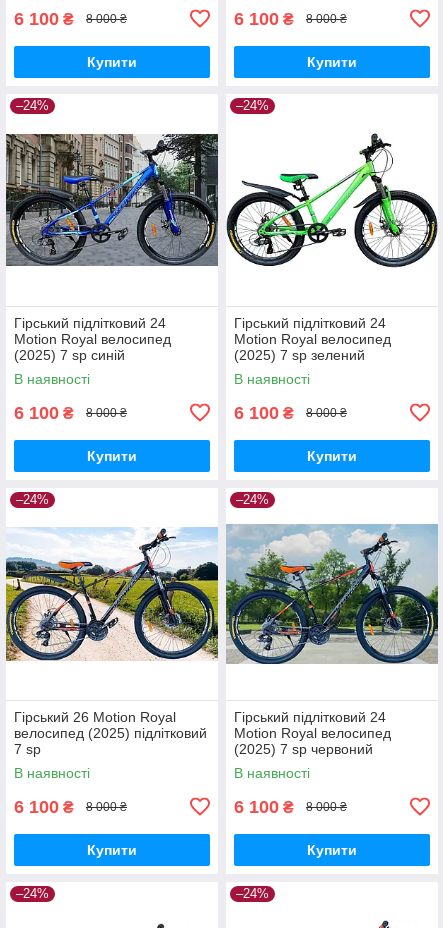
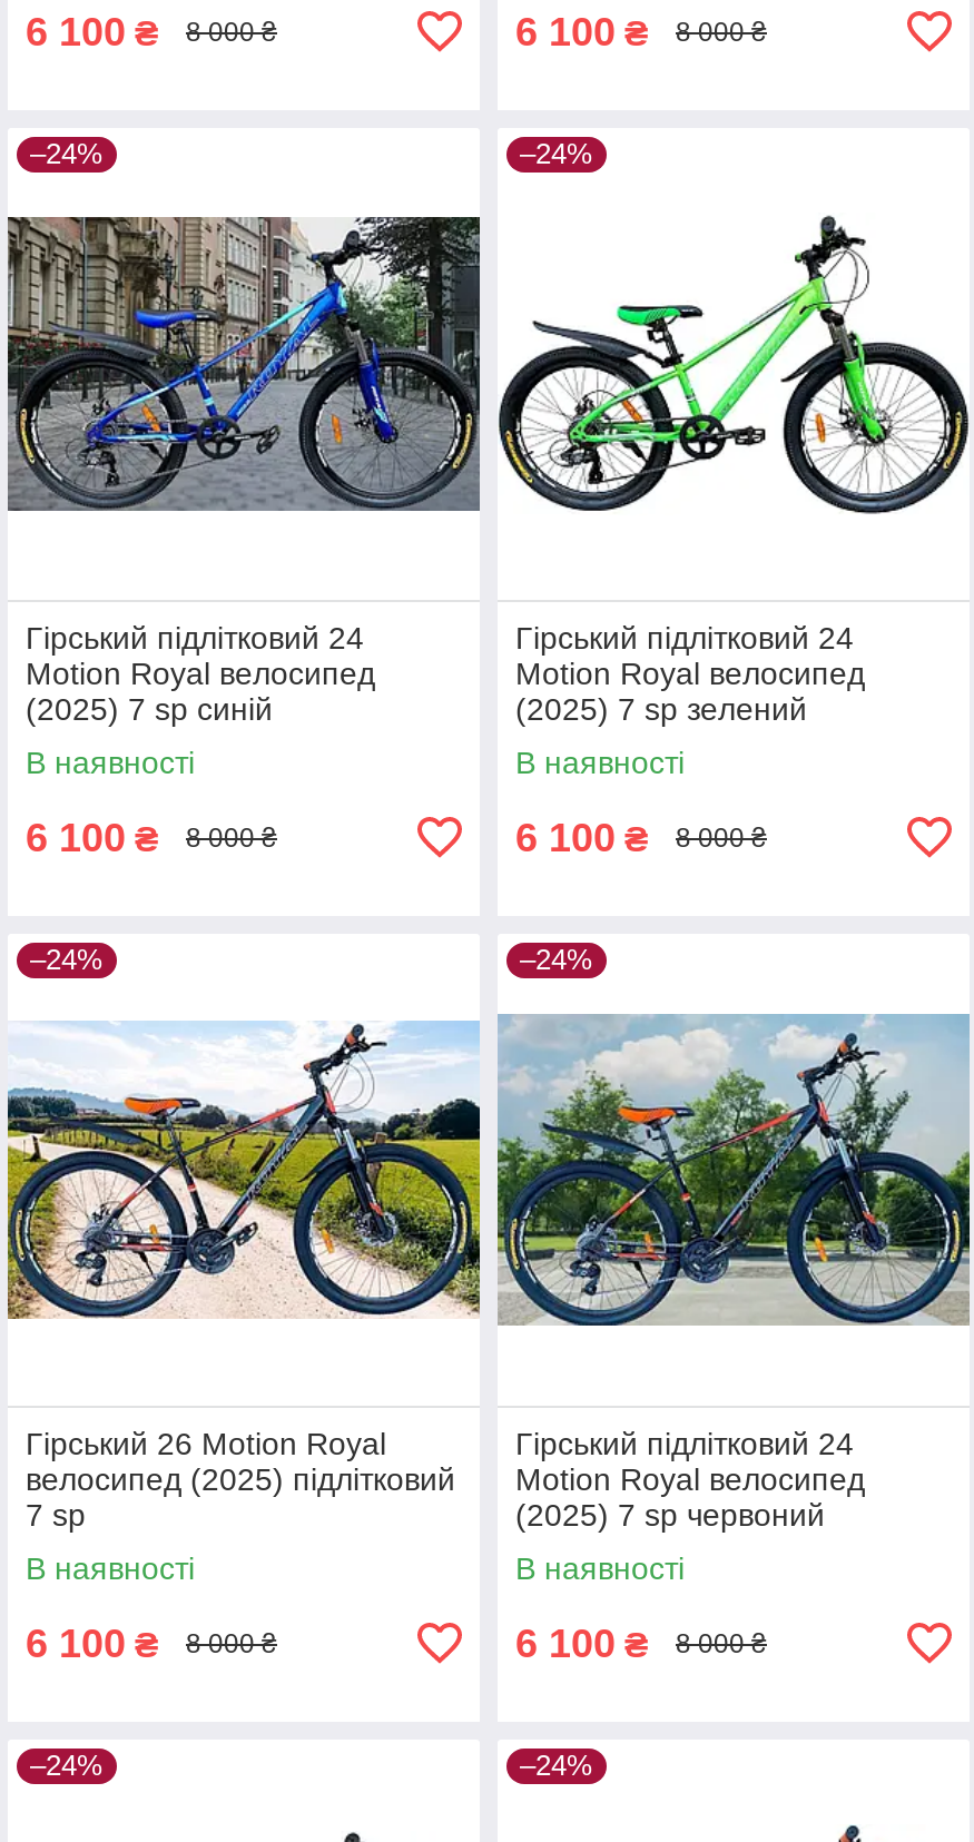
- Купити

- Купити

- Купити

- Купити

- Купити

- Купити
